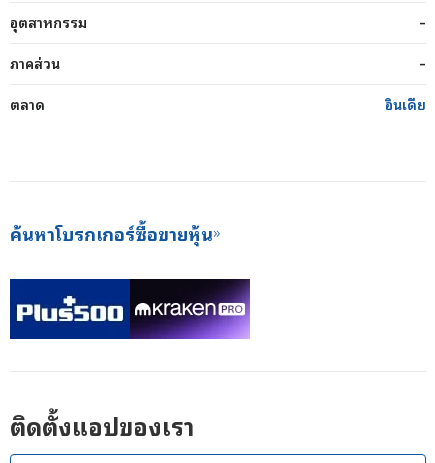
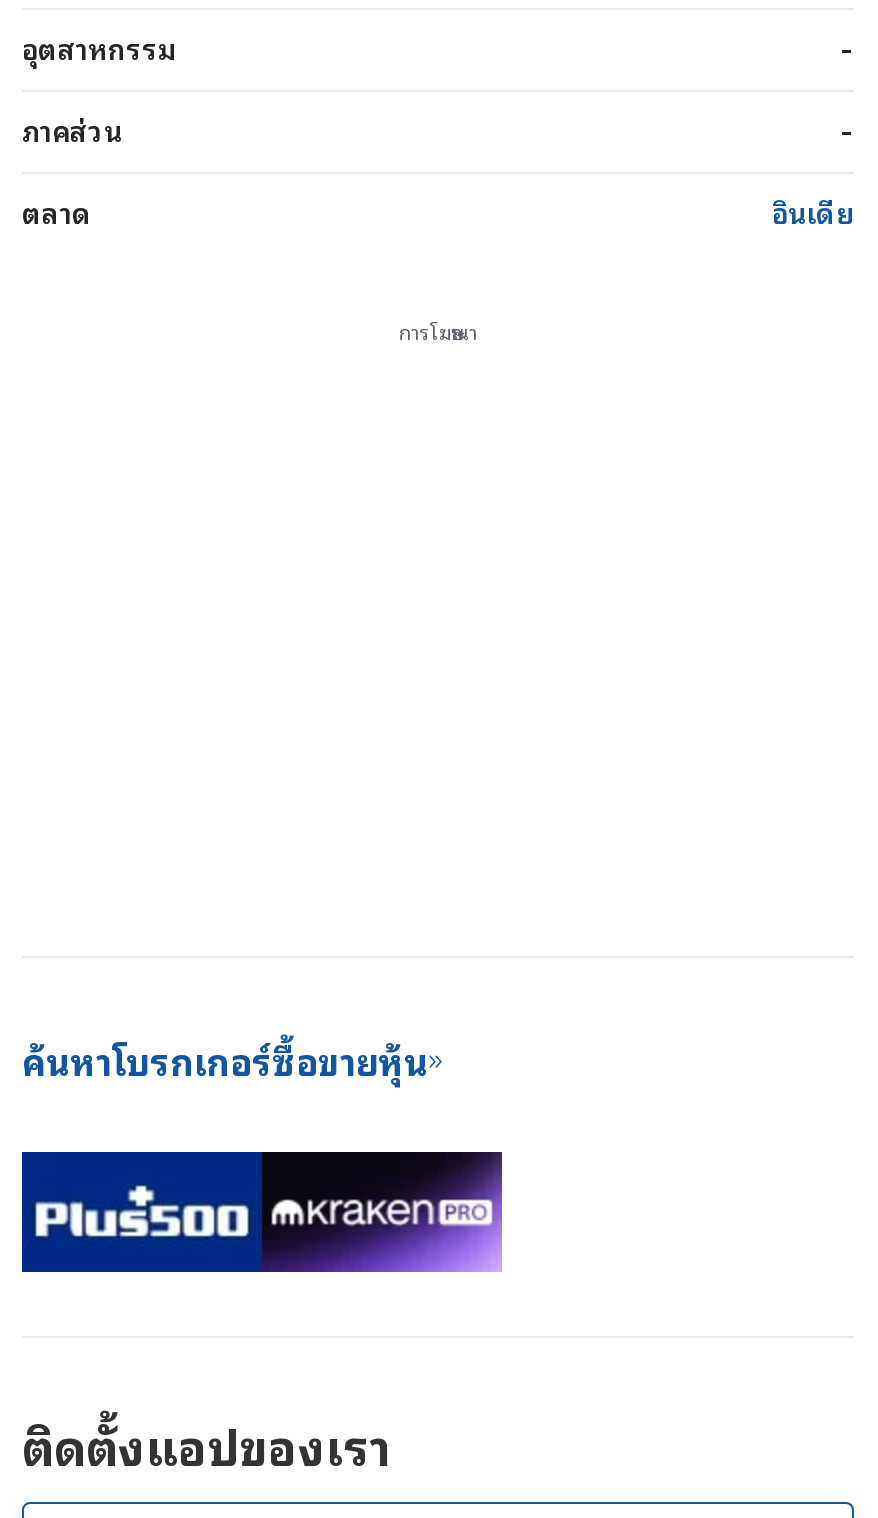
+ การโฆษณา
